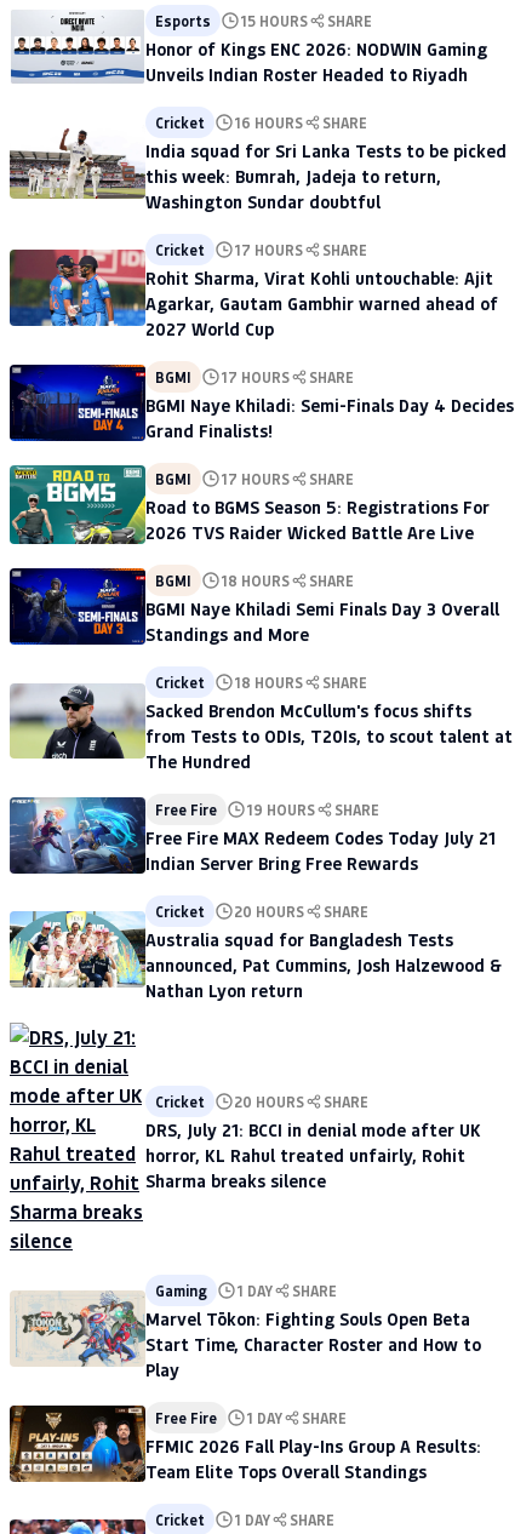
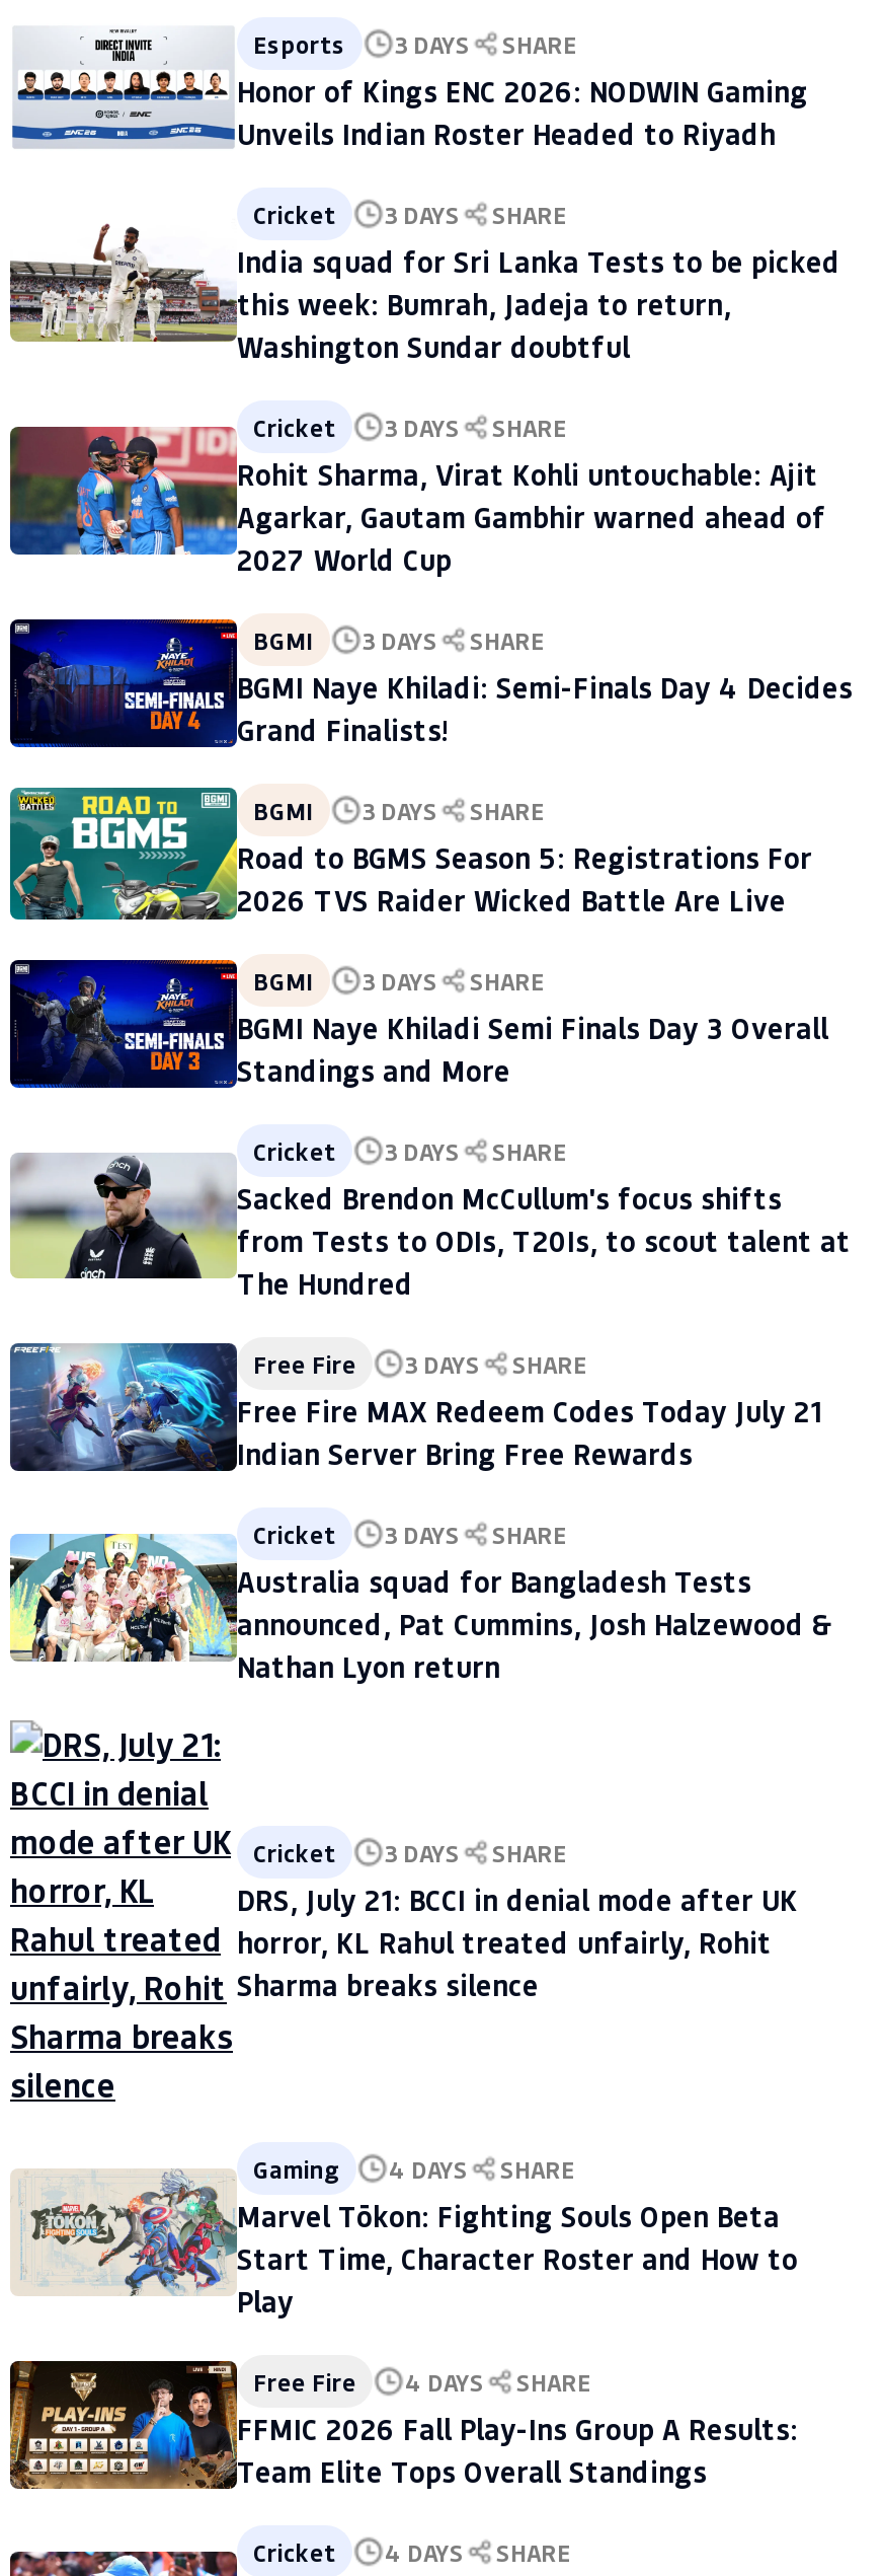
- Esports 15 HOURS SHARE
+ Esports 3 DAYS SHARE

- Cricket 16 HOURS SHARE
+ Cricket 3 DAYS SHARE

- Cricket 17 HOURS SHARE
+ Cricket 3 DAYS SHARE

- BGMI 17 HOURS SHARE
+ BGMI 3 DAYS SHARE

- BGMI 17 HOURS SHARE
+ BGMI 3 DAYS SHARE

- BGMI 18 HOURS SHARE
+ BGMI 3 DAYS SHARE

- Cricket 18 HOURS SHARE
+ Cricket 3 DAYS SHARE

- Free Fire 19 HOURS SHARE
+ Free Fire 3 DAYS SHARE

- Cricket 20 HOURS SHARE
+ Cricket 3 DAYS SHARE

- Cricket 20 HOURS SHARE
+ Cricket 3 DAYS SHARE

- Gaming 1 DAY SHARE
+ Gaming 4 DAYS SHARE

- Free Fire 1 DAY SHARE
+ Free Fire 4 DAYS SHARE

- Cricket 1 DAY SHARE
+ Cricket 4 DAYS SHARE
